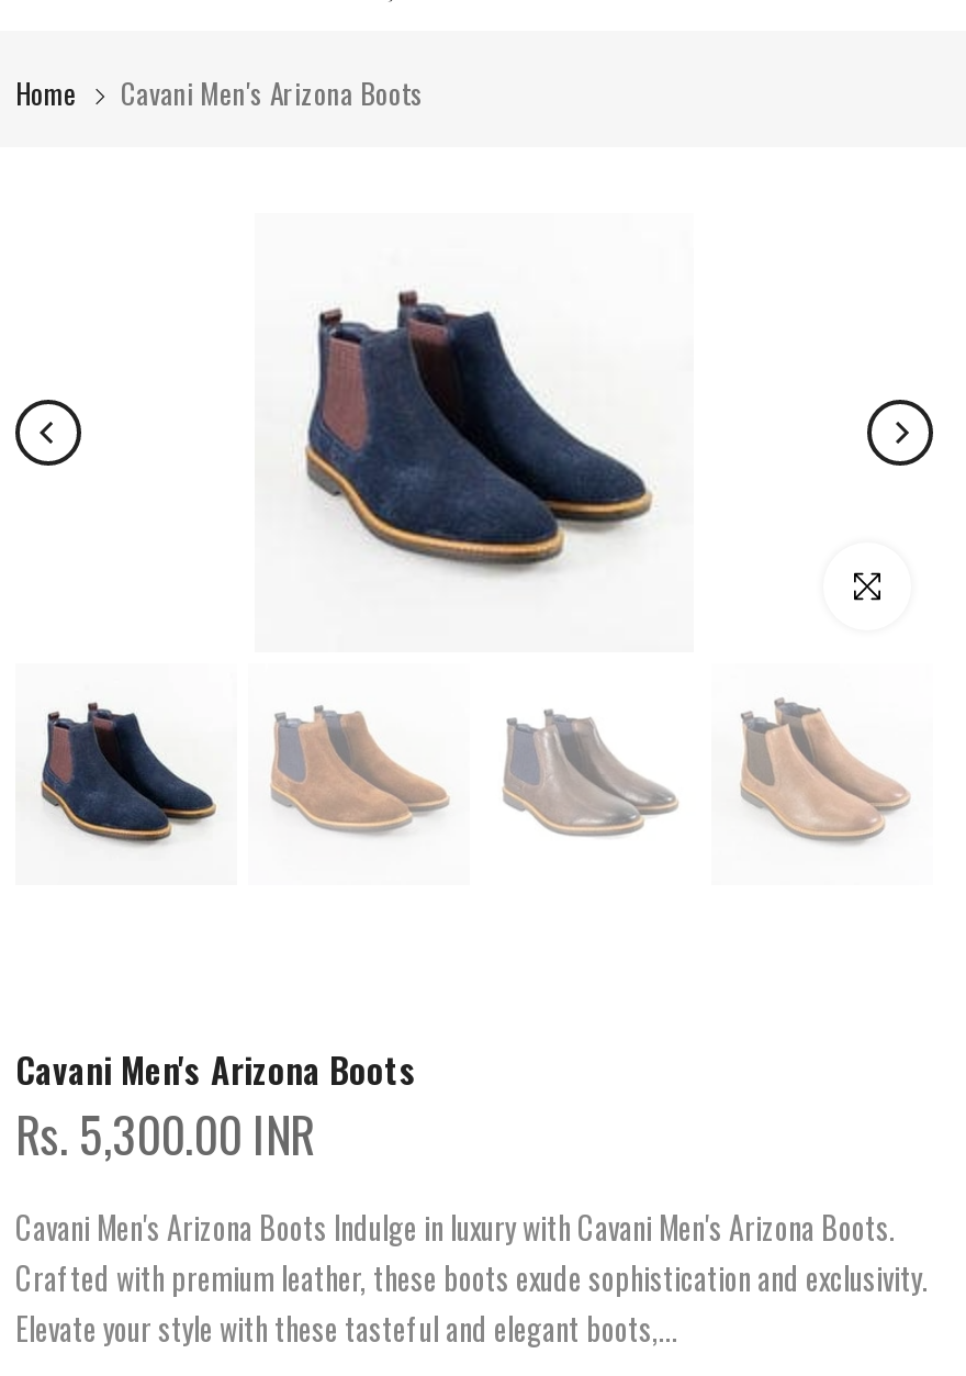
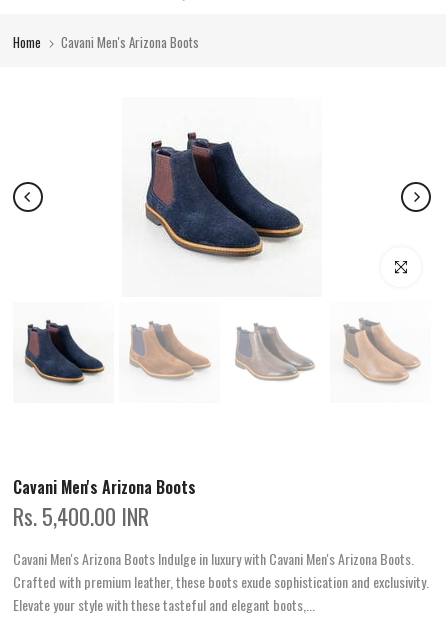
- Rs. 5,300.00 INR
+ Rs. 5,400.00 INR
